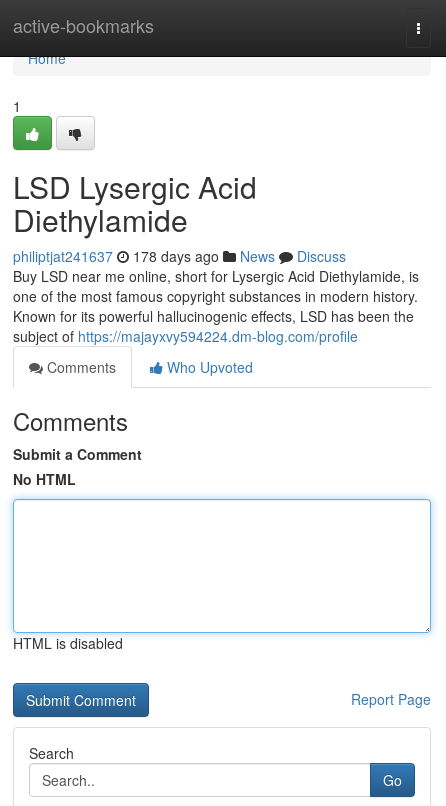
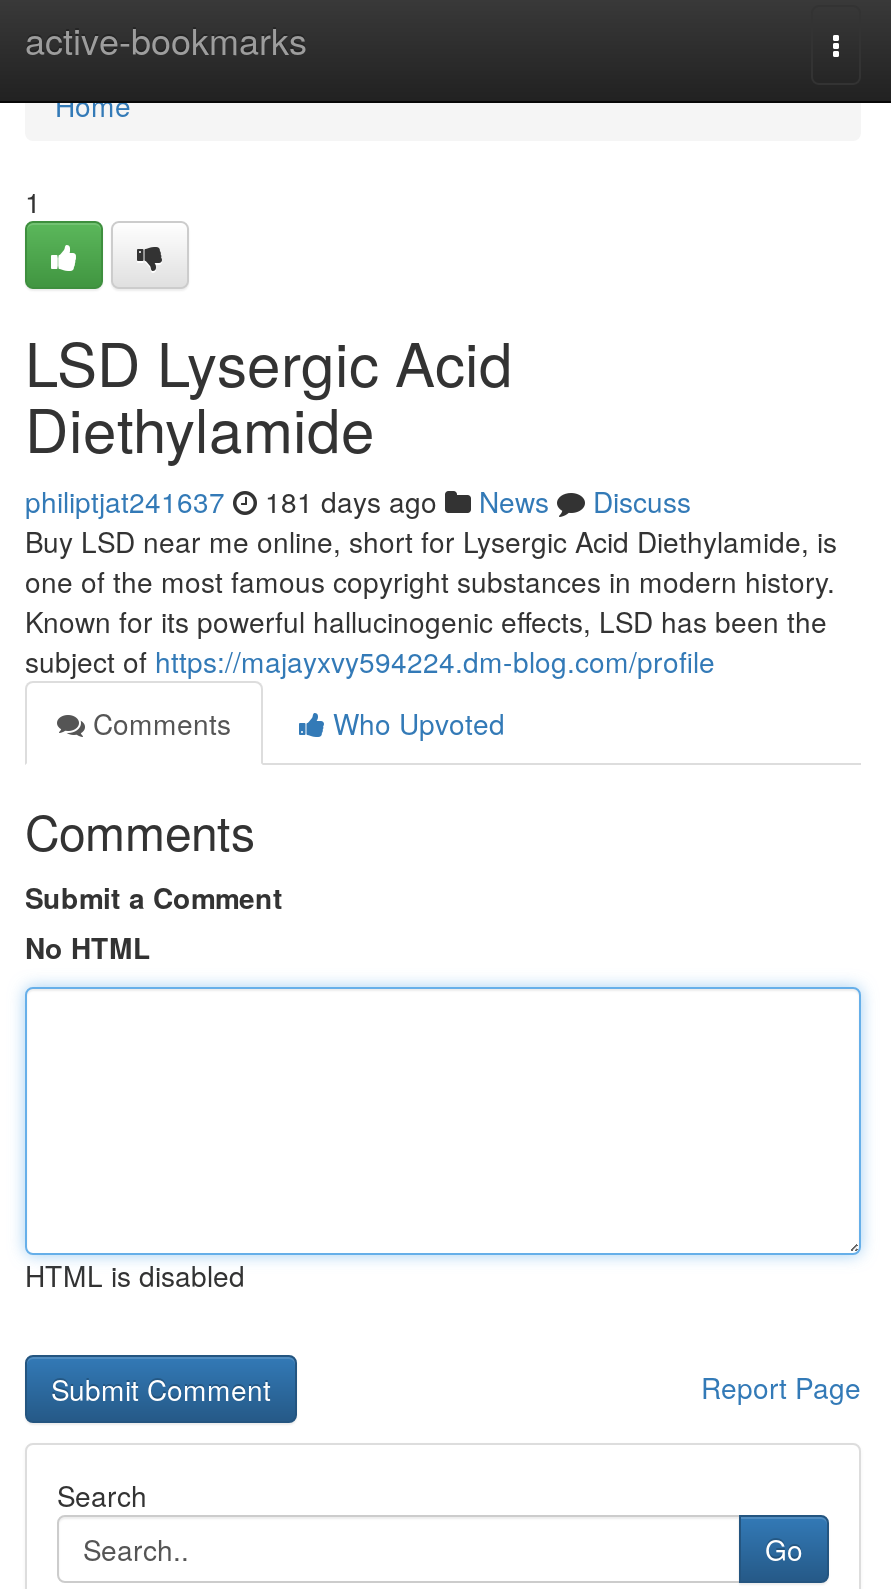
- philiptjat241637 178 days ago News Discuss
+ philiptjat241637 181 days ago News Discuss
